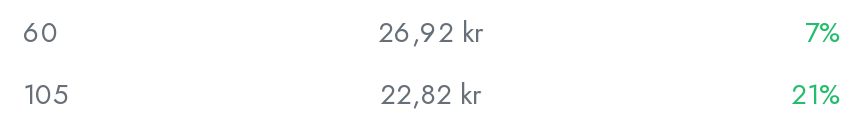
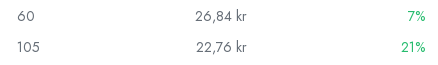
- 26,92 kr
+ 26,84 kr

- 22,82 kr
+ 22,76 kr
